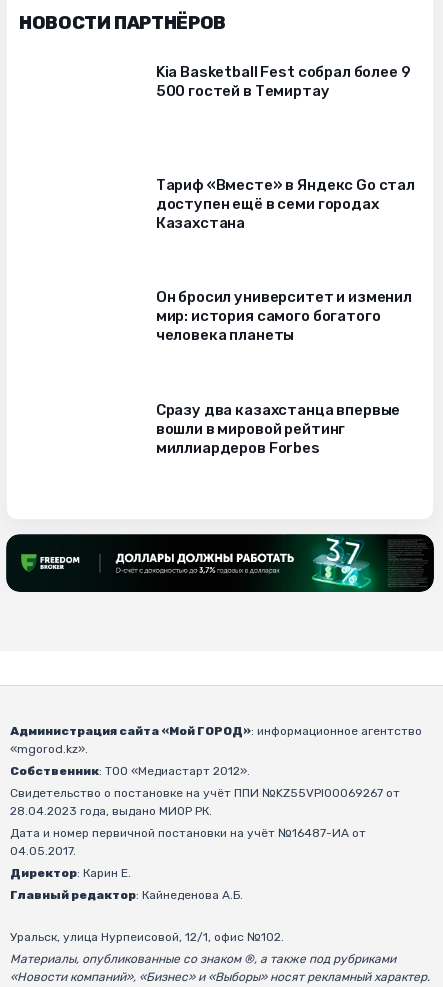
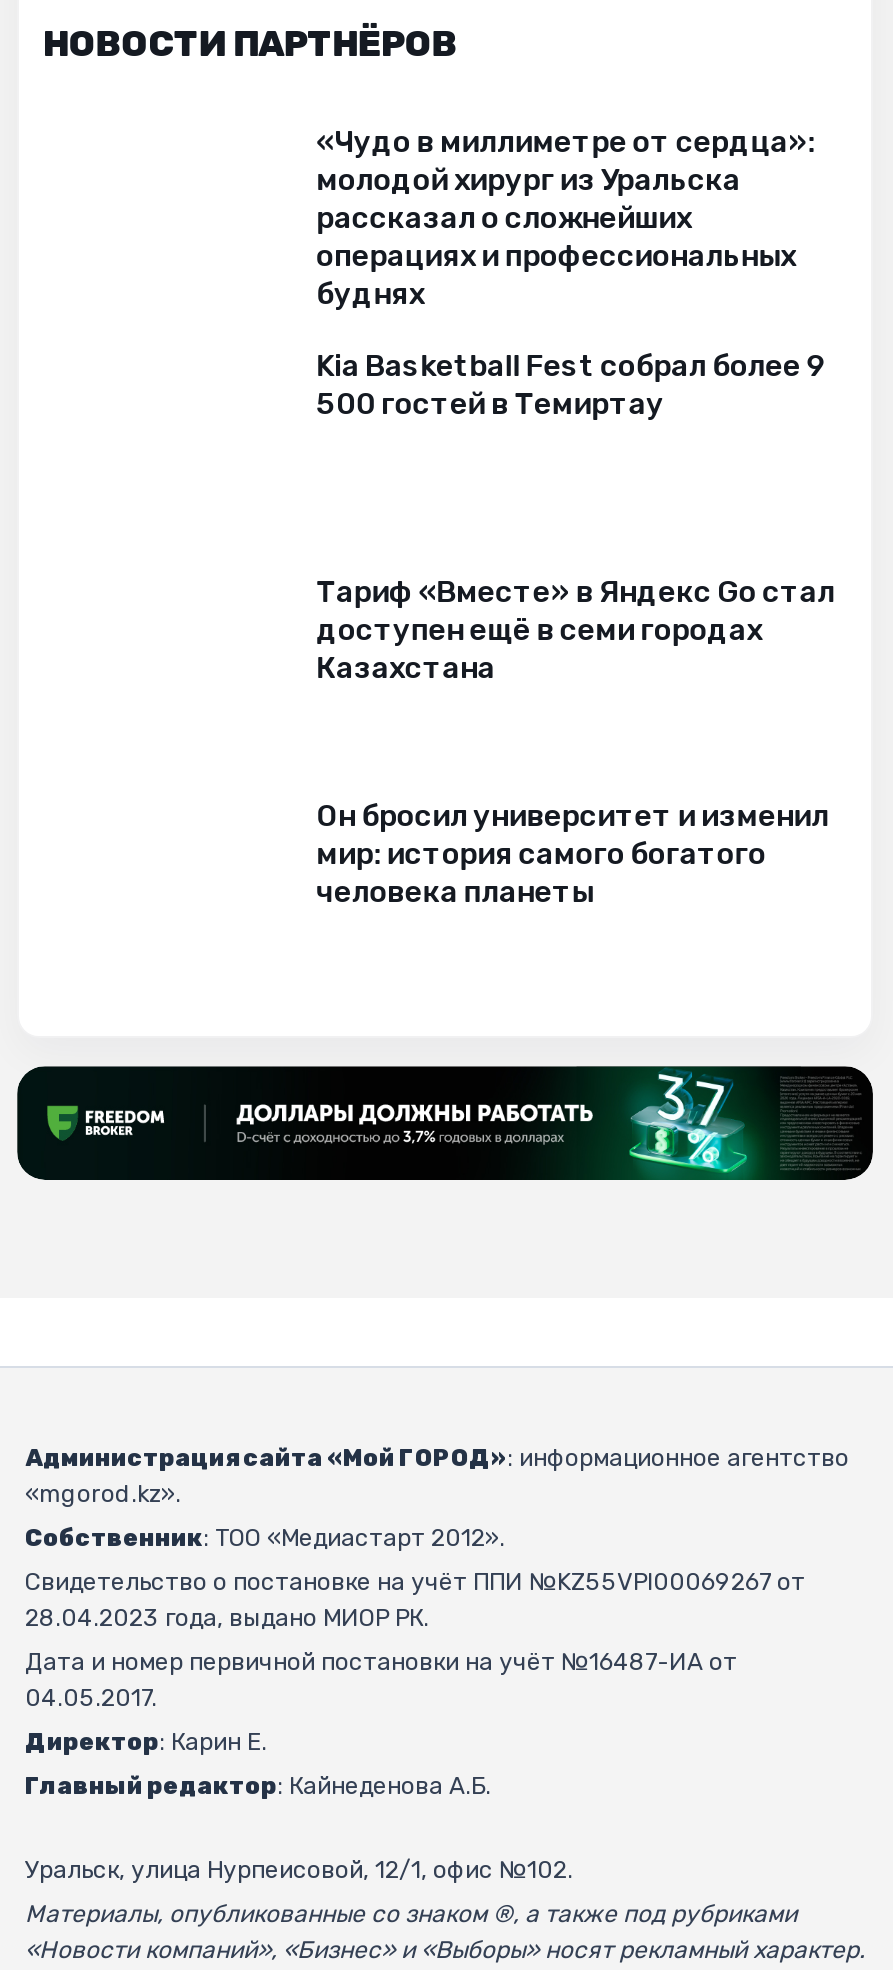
+ «Чудо в миллиметре от сердца»:
+ молодой хирург из Уральска
+ рассказал о сложнейших
+ операциях и профессиональных
+ буднях

moved down: 500 гостей в Темиртау | Тариф «Вместе» в Яндекс Go стал | доступен ещё в семи городах | Казахстана | Он бросил университет и изменил | мир: история самого богатого | человека планеты

- Сразу два казахстанца впервые
- вошли в мировой рейтинг
- миллиардеров Forbes
